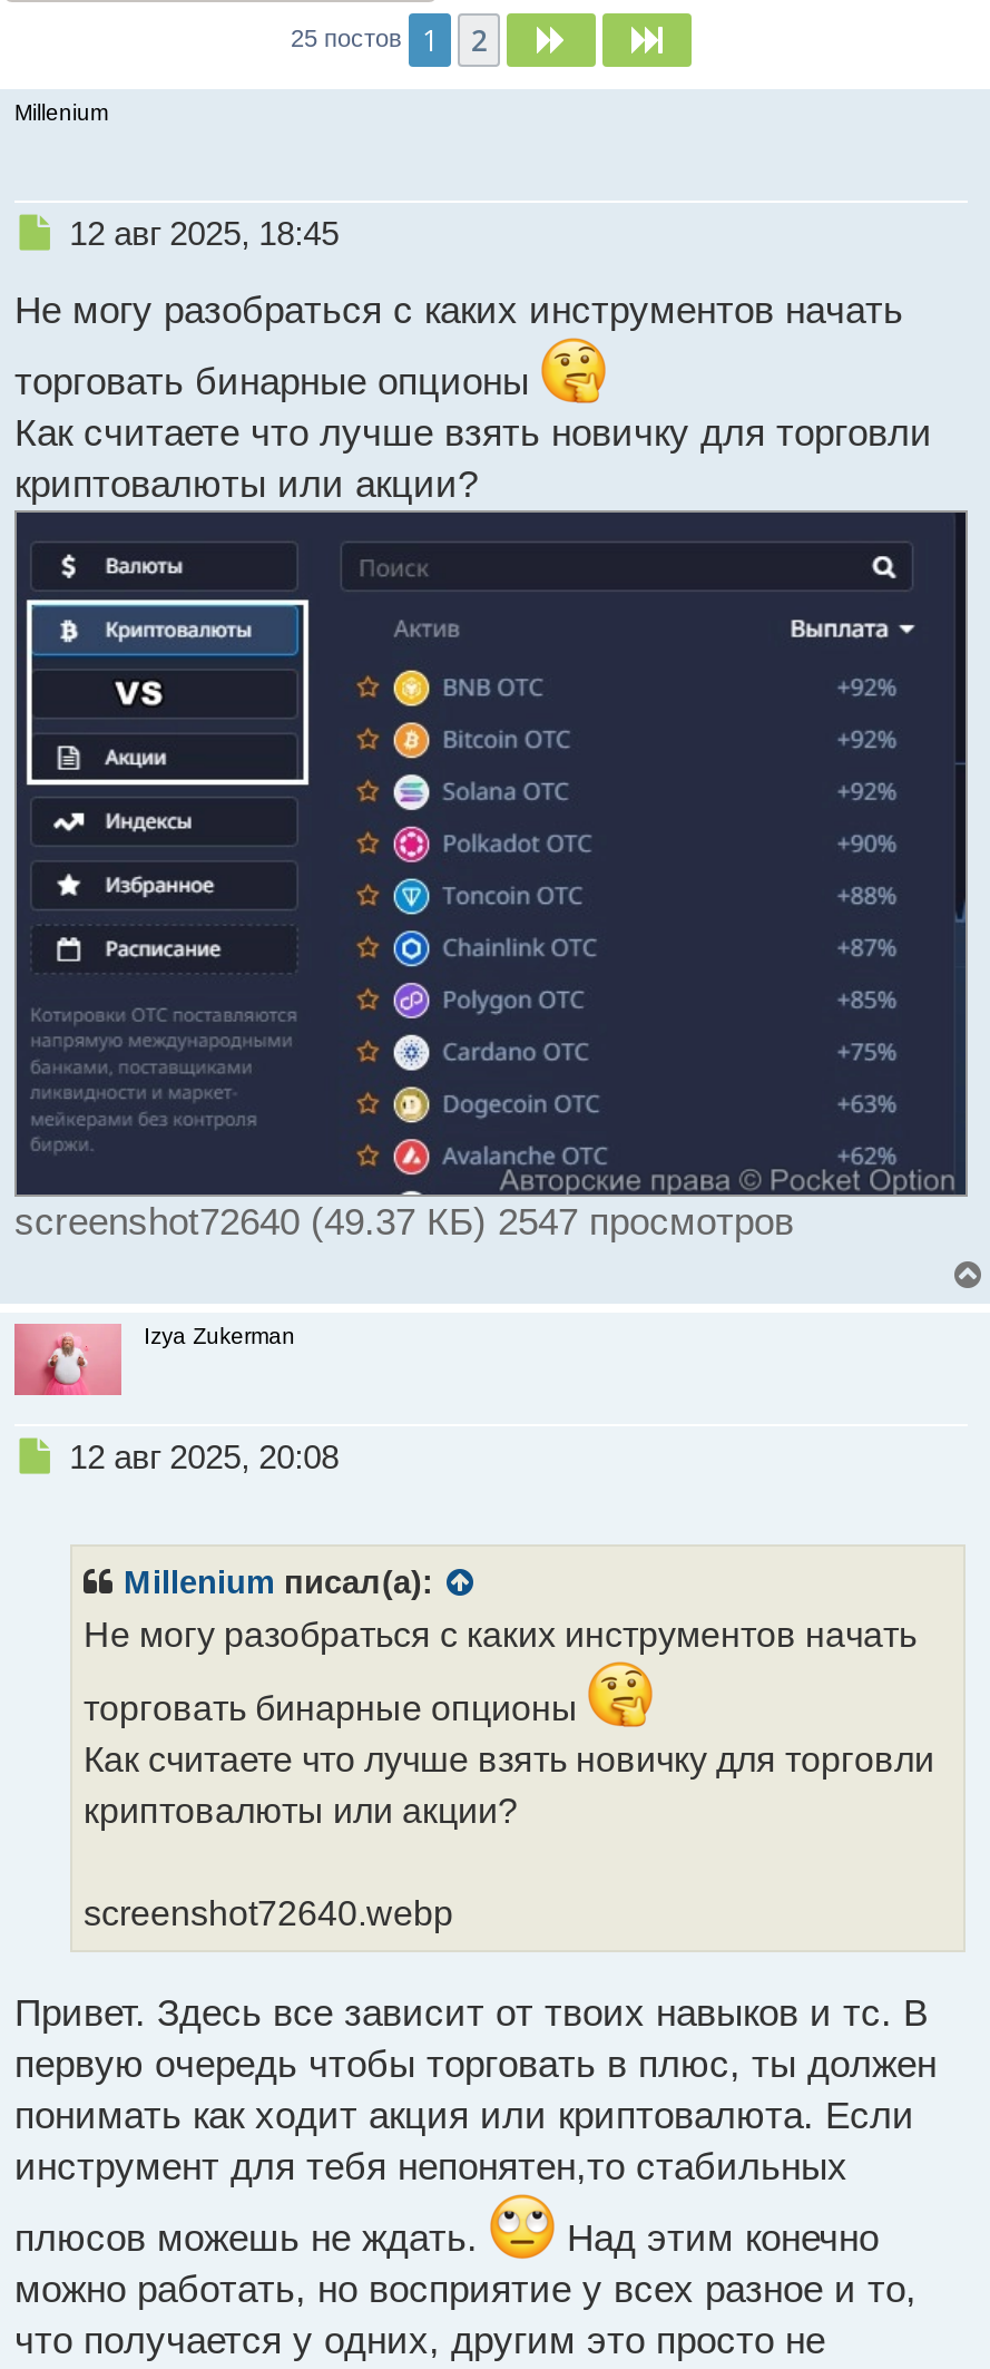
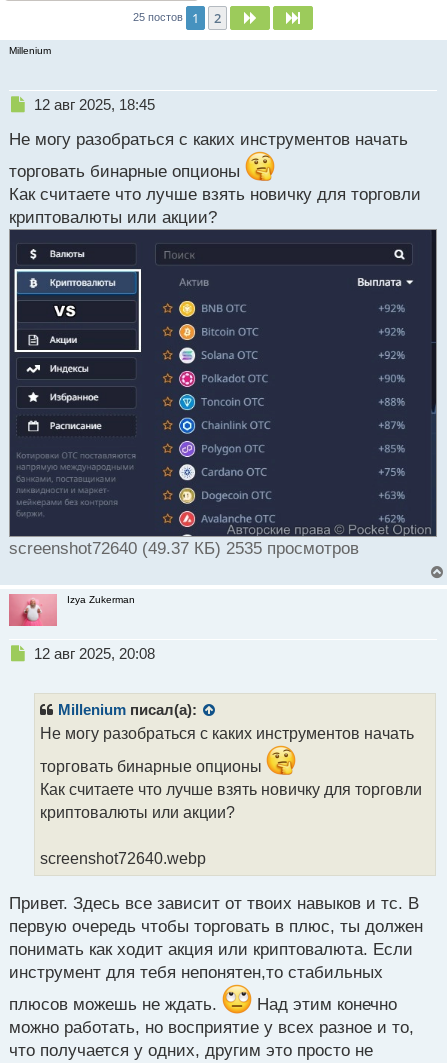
- screenshot72640 (49.37 КБ) 2547 просмотров
+ screenshot72640 (49.37 КБ) 2535 просмотров
